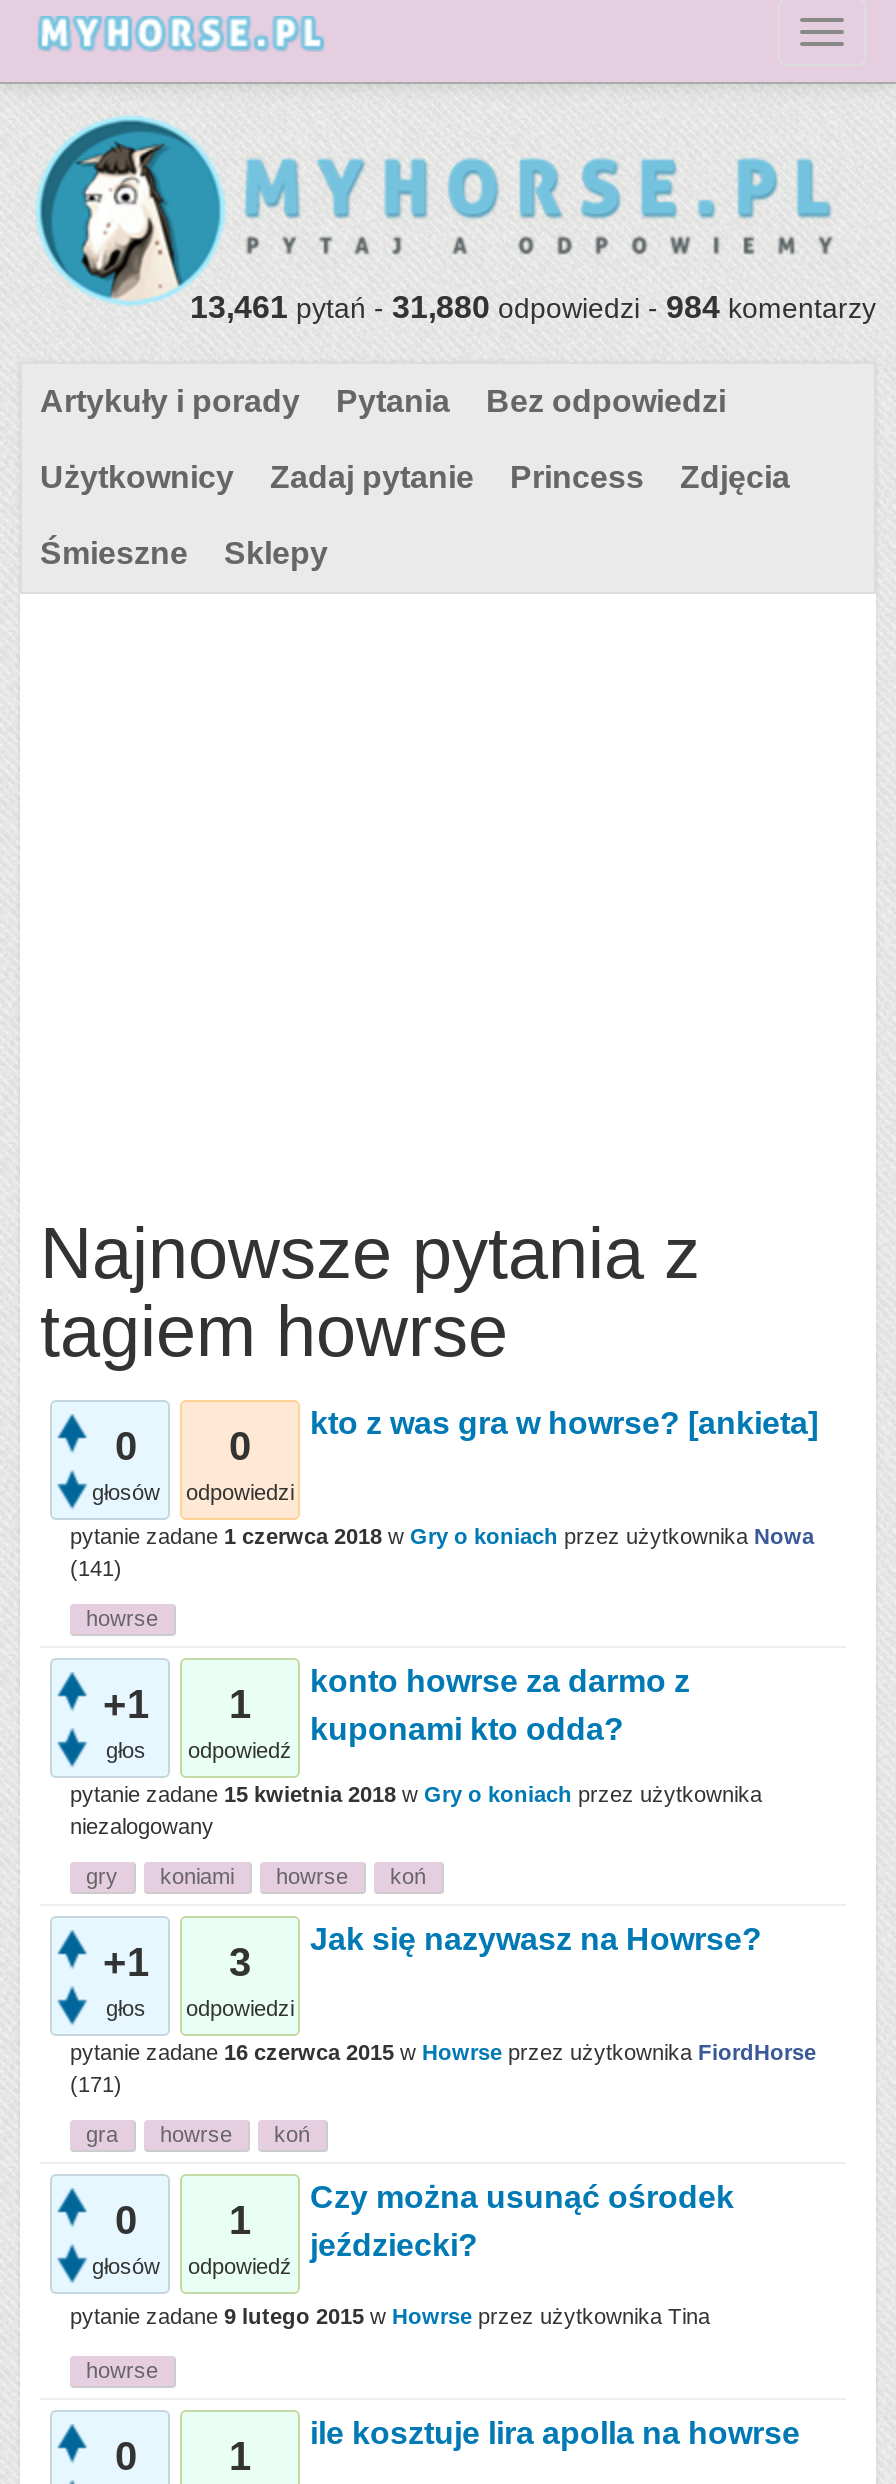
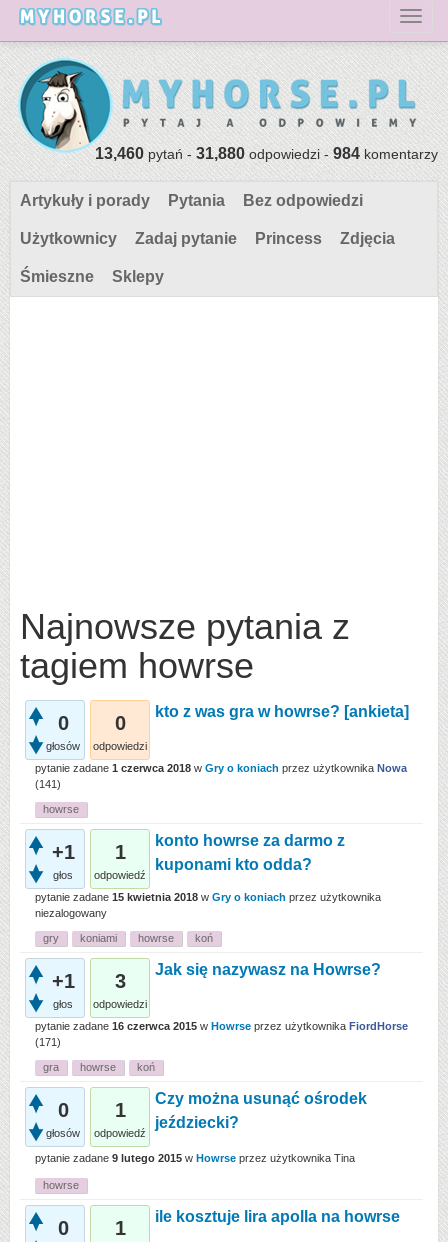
- 13,461 pytań - 31,880 odpowiedzi - 984 komentarzy
+ 13,460 pytań - 31,880 odpowiedzi - 984 komentarzy
